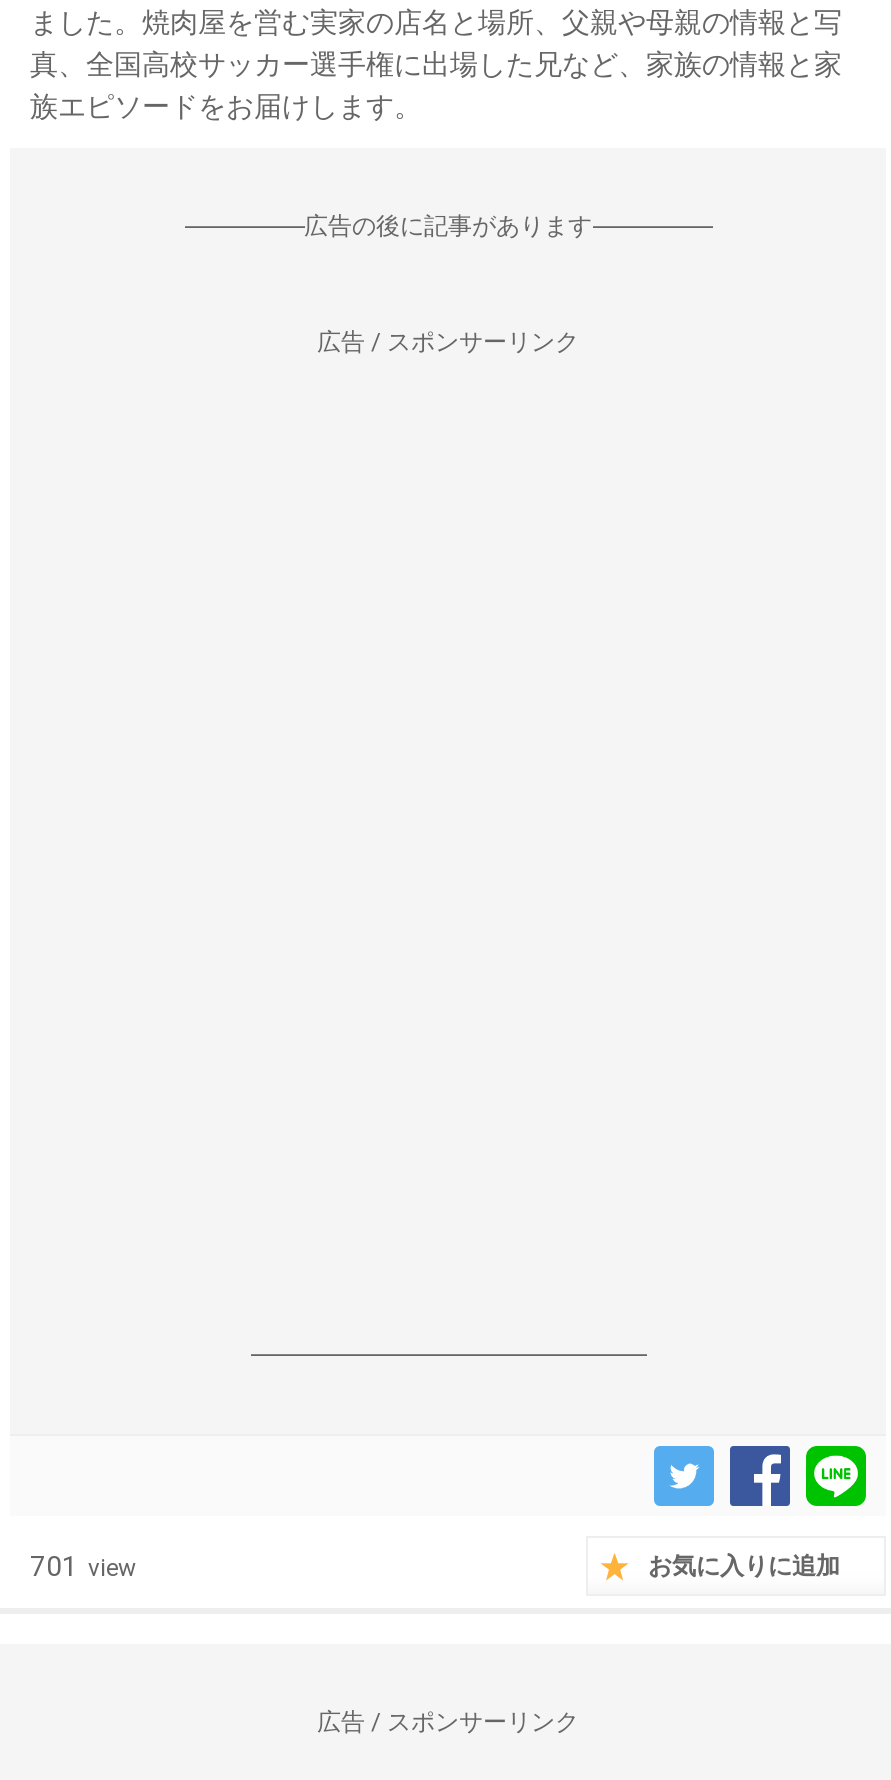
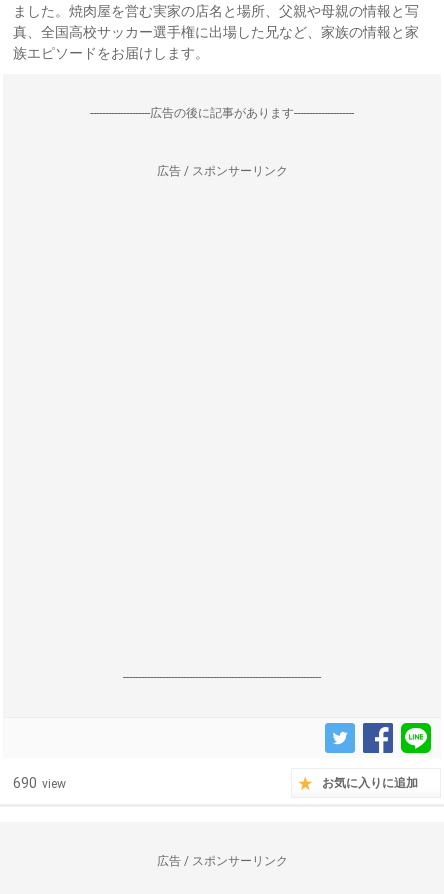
- 701 view
+ 690 view
